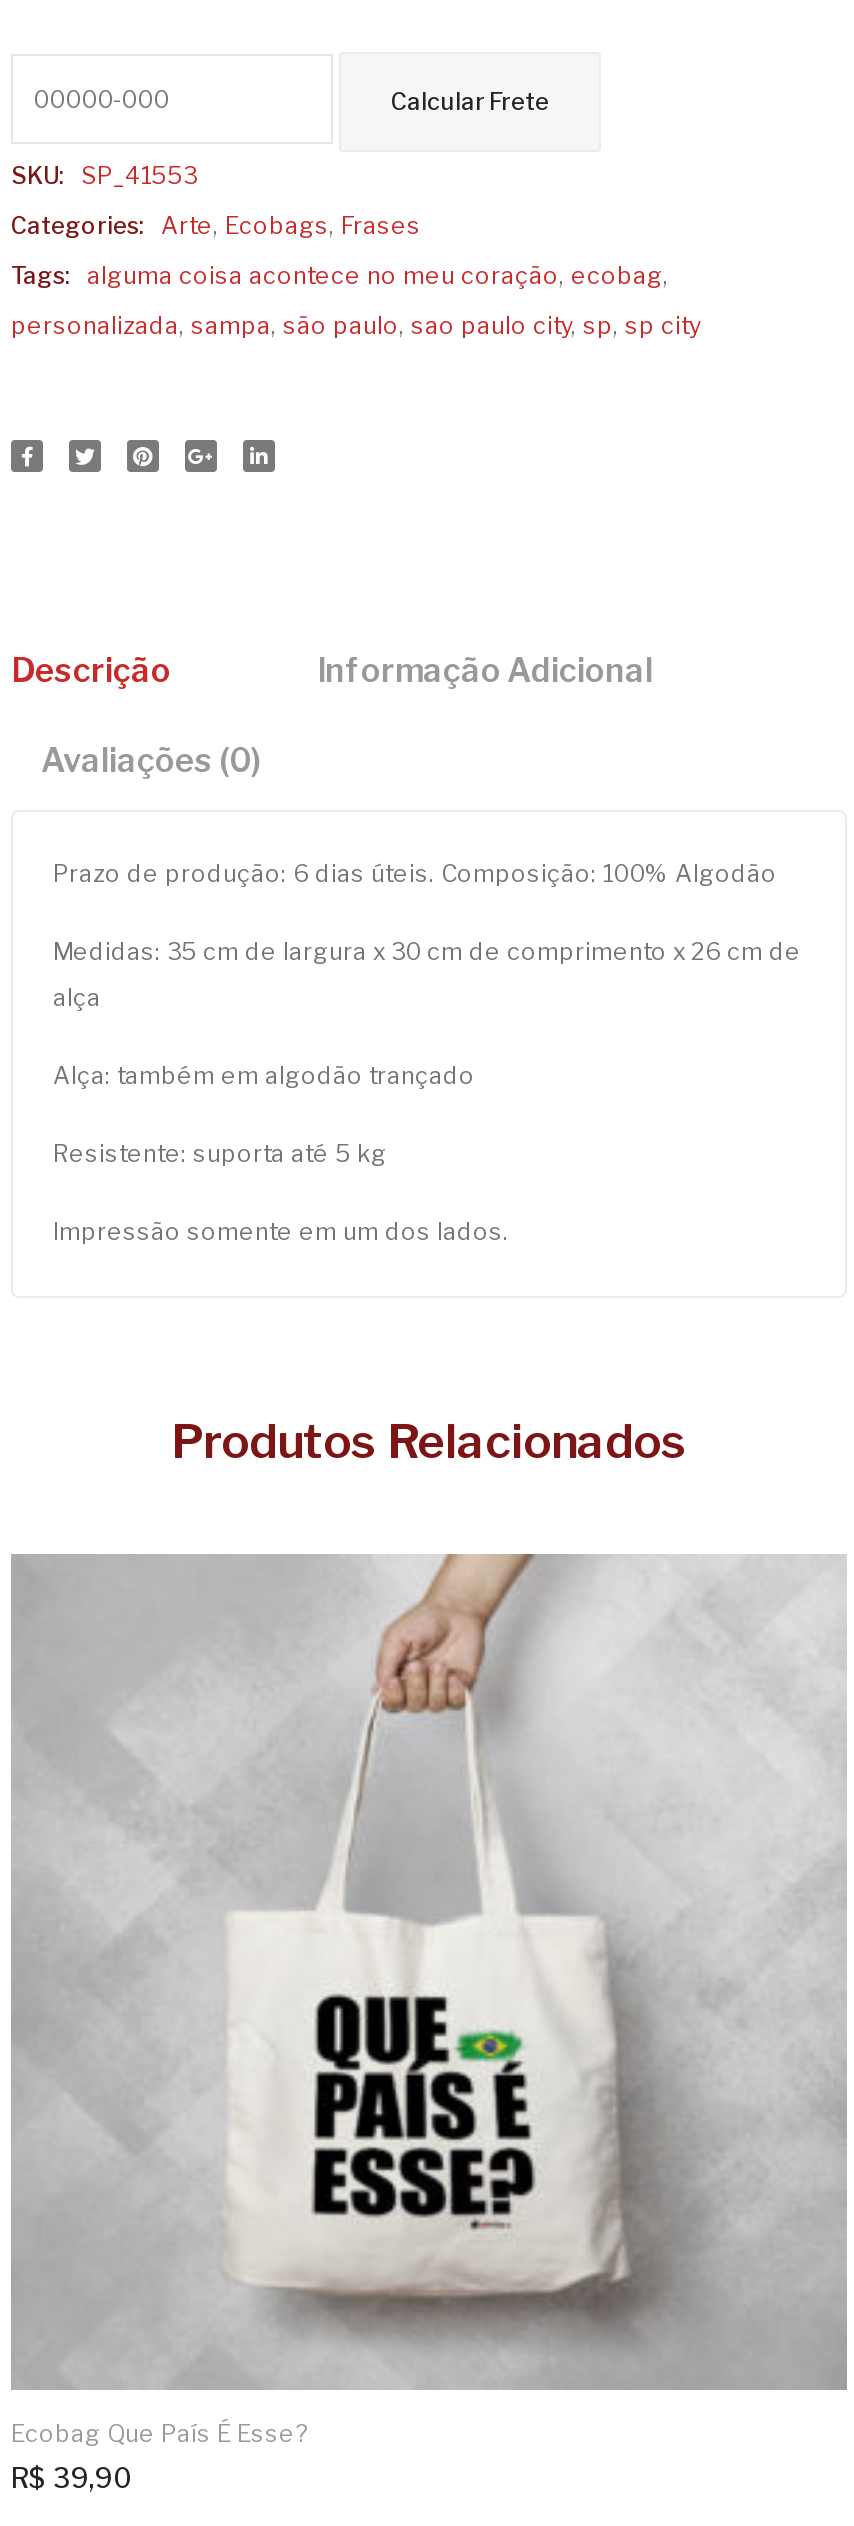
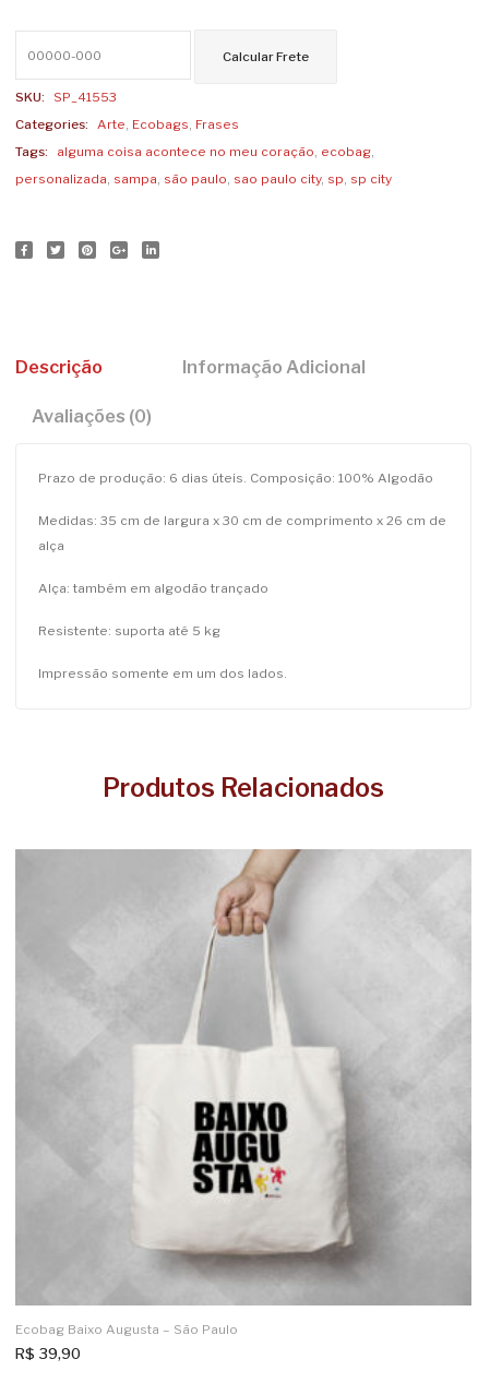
- [image]
+ [image]

- Ecobag Que País É Esse?
+ Ecobag Baixo Augusta – São Paulo
